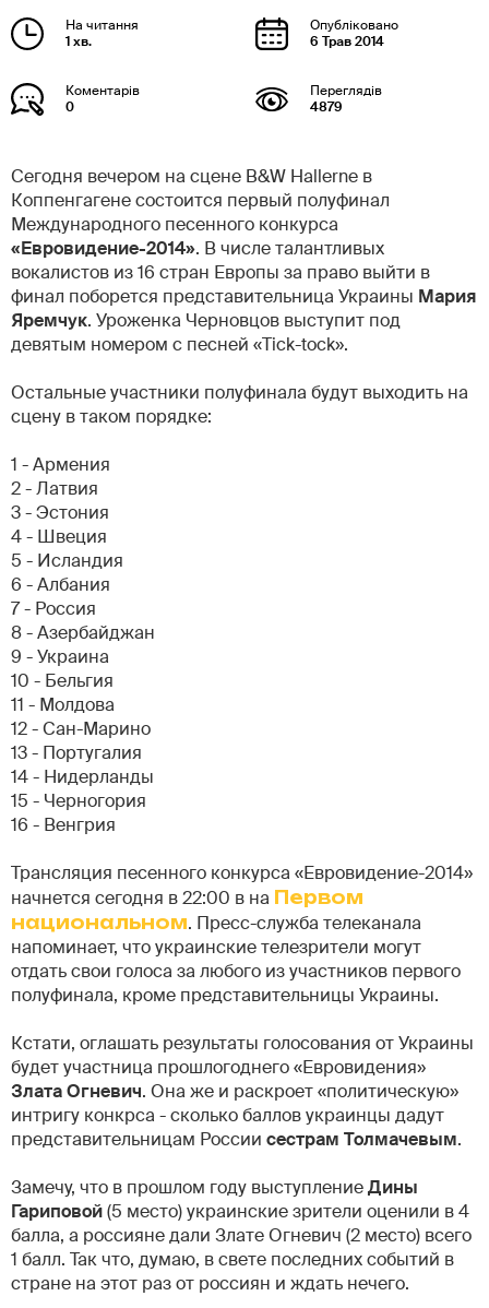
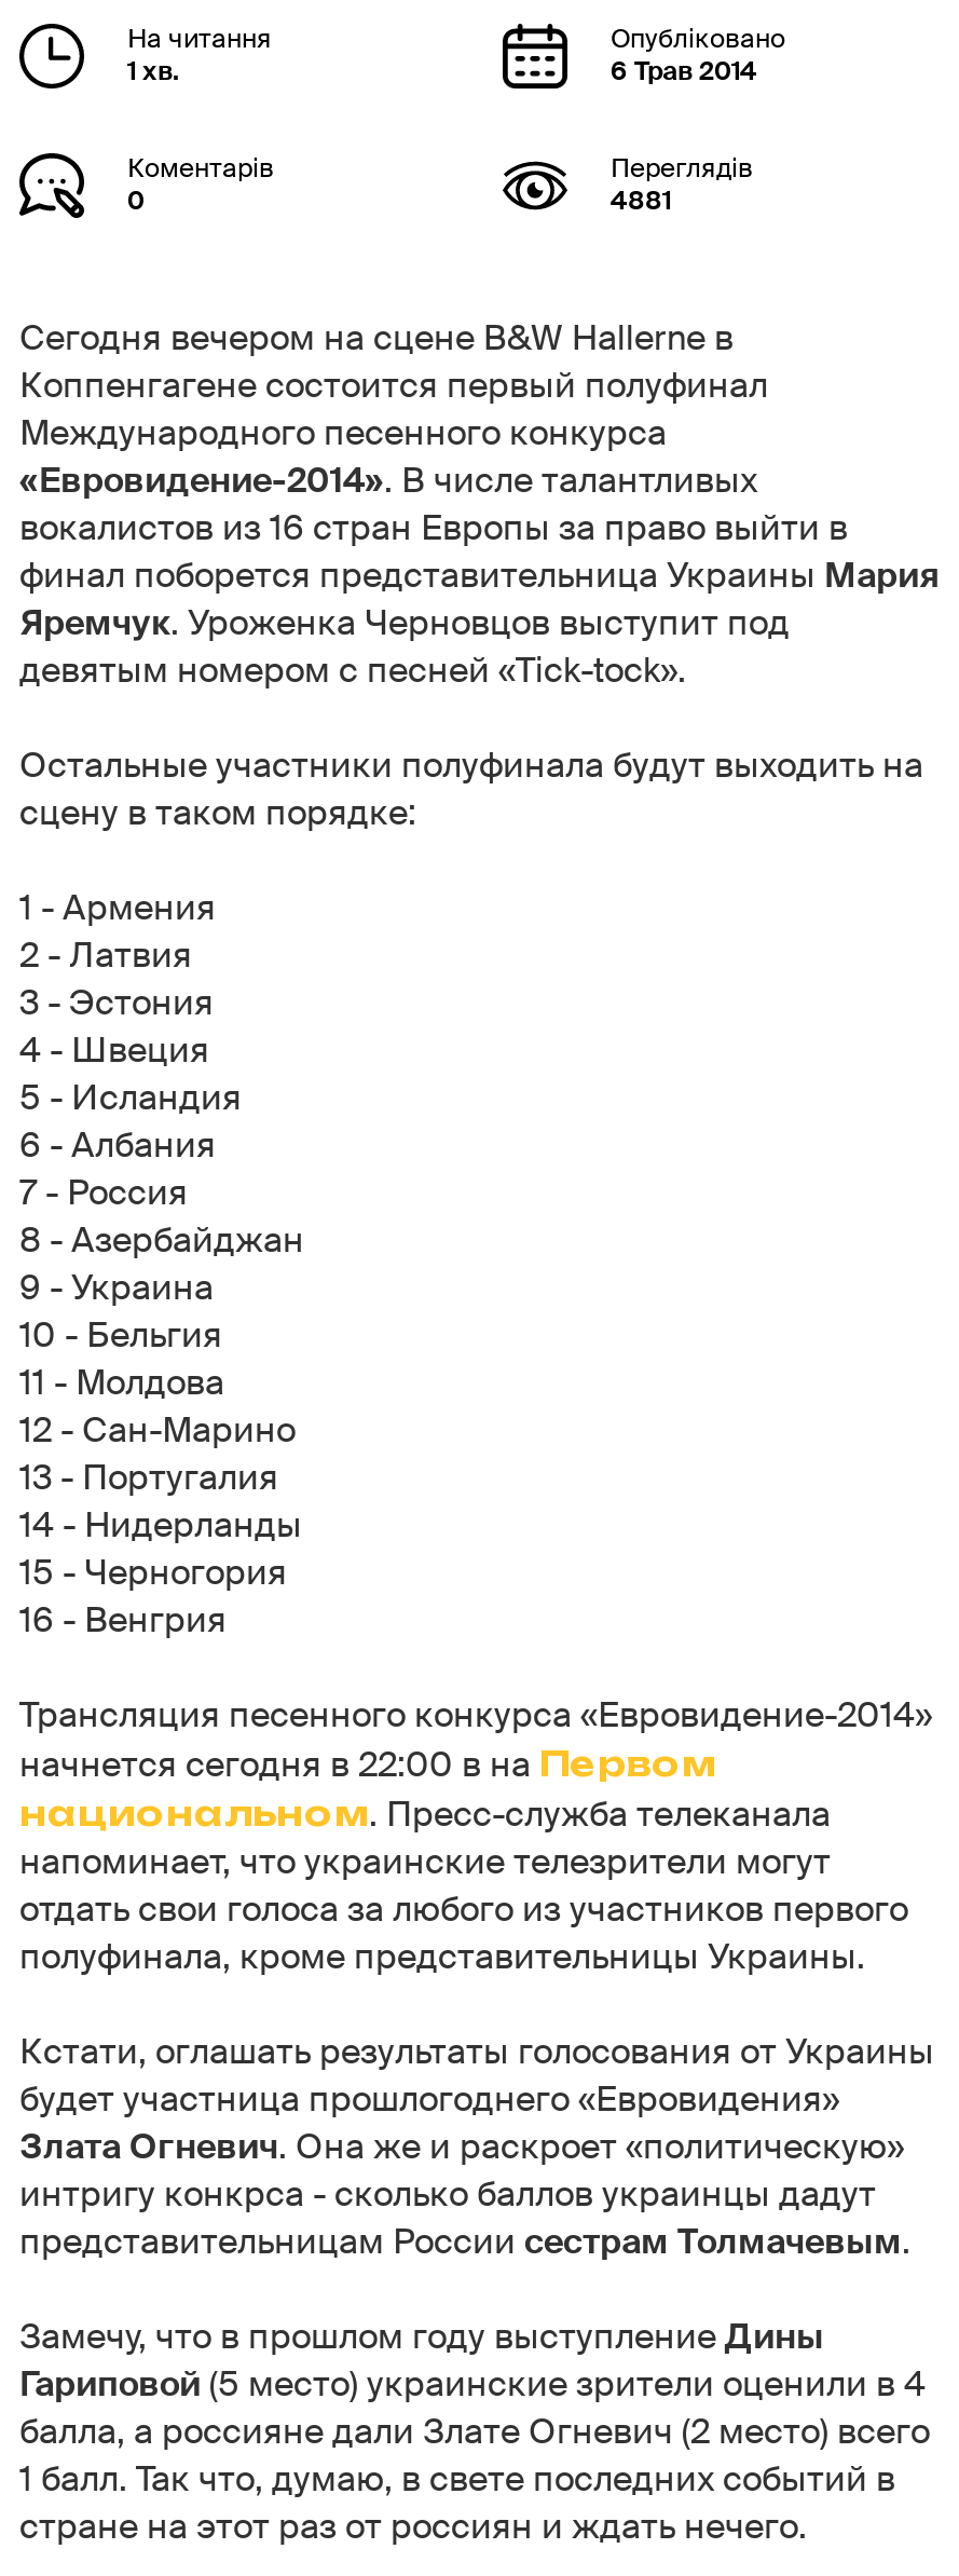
- 4879
+ 4881
